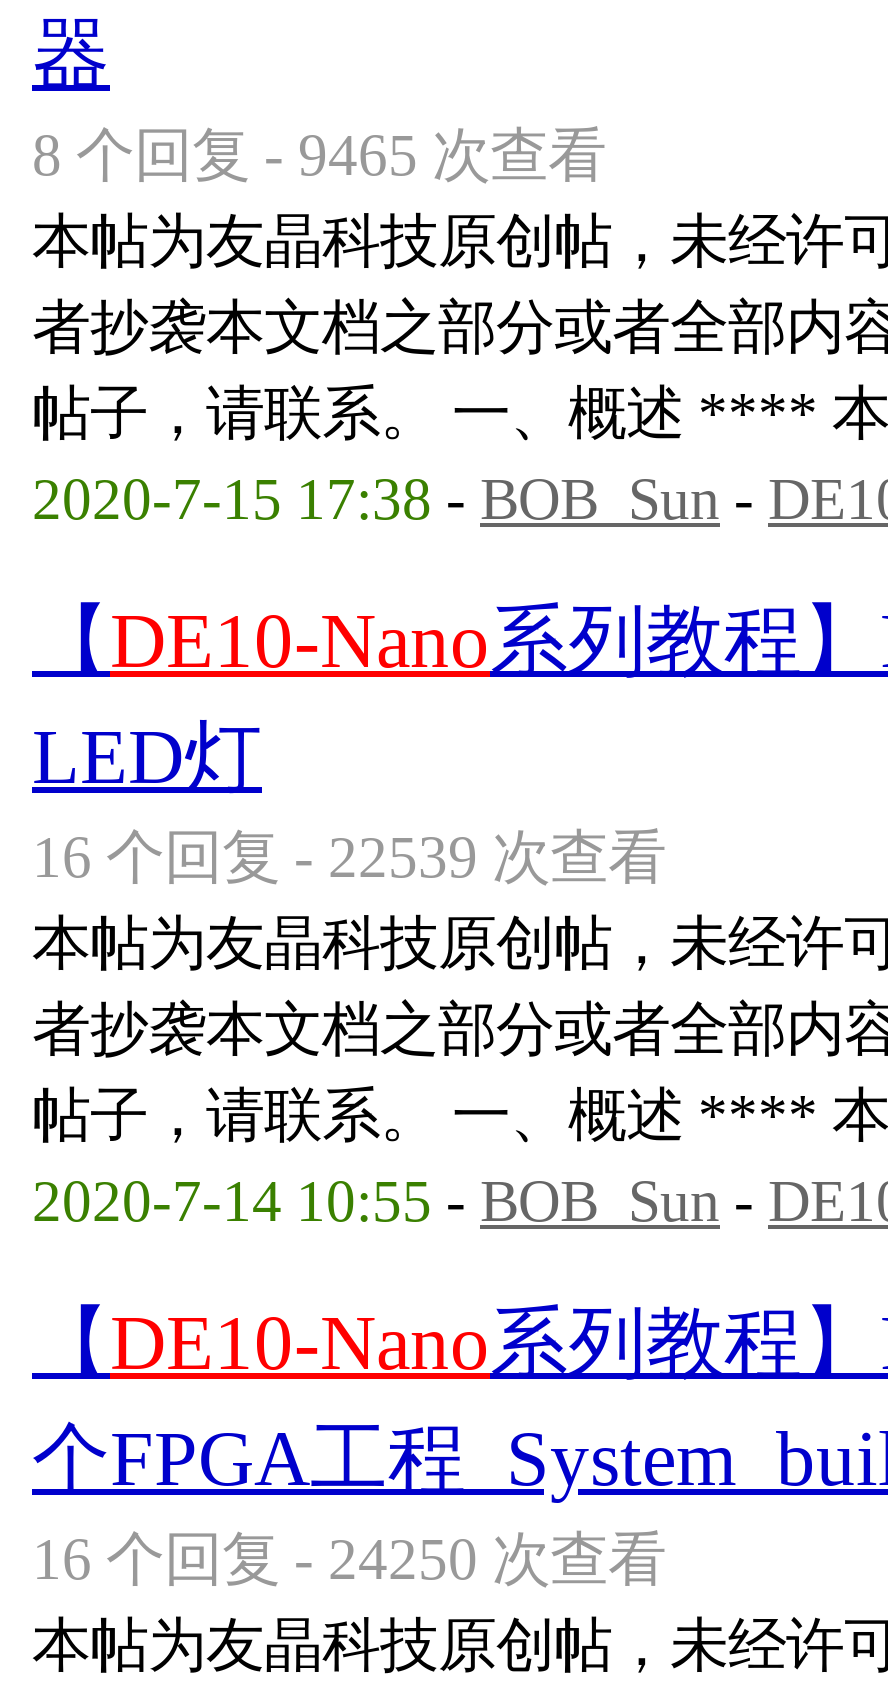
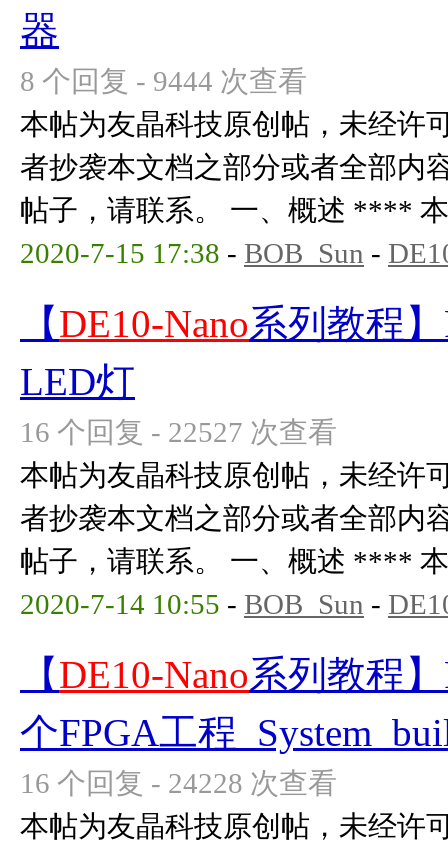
- 8 个回复 - 9465 次查看
+ 8 个回复 - 9444 次查看

- 16 个回复 - 22539 次查看
+ 16 个回复 - 22527 次查看

- 16 个回复 - 24250 次查看
+ 16 个回复 - 24228 次查看
